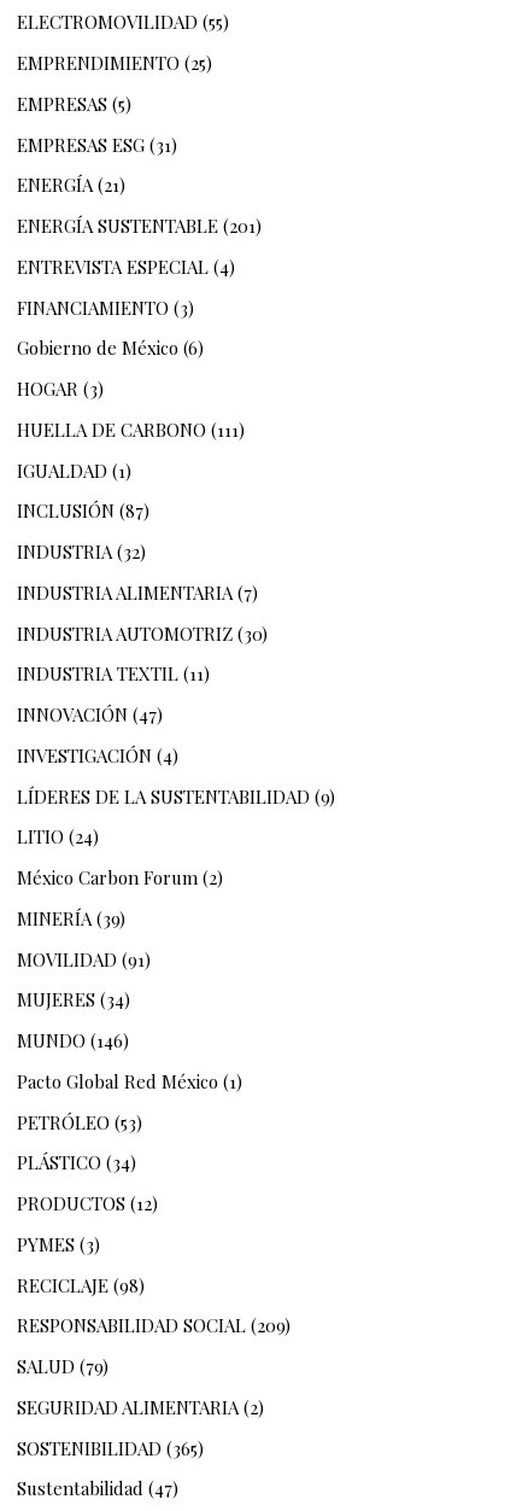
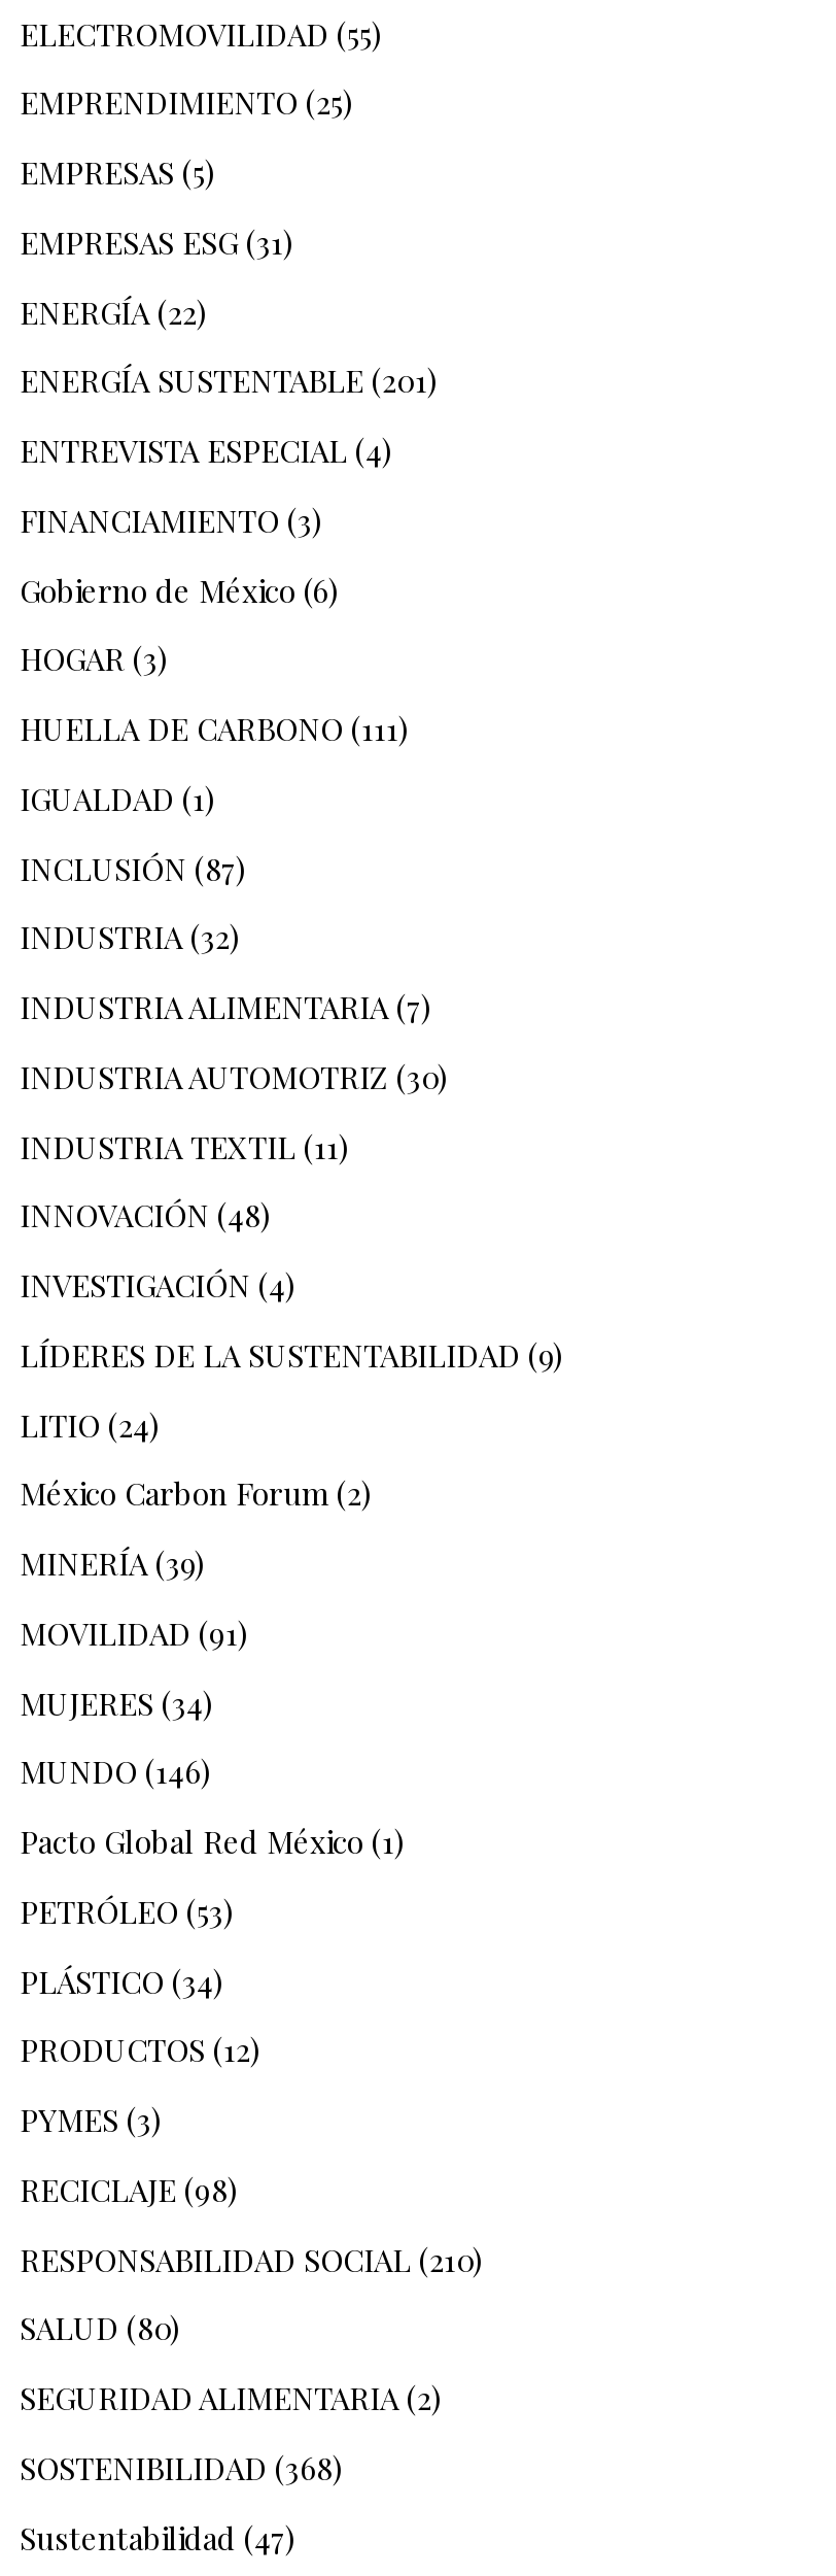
- ENERGÍA (21)
+ ENERGÍA (22)

- INNOVACIÓN (47)
+ INNOVACIÓN (48)

- RESPONSABILIDAD SOCIAL (209)
+ RESPONSABILIDAD SOCIAL (210)

- SALUD (79)
+ SALUD (80)

- SOSTENIBILIDAD (365)
+ SOSTENIBILIDAD (368)
